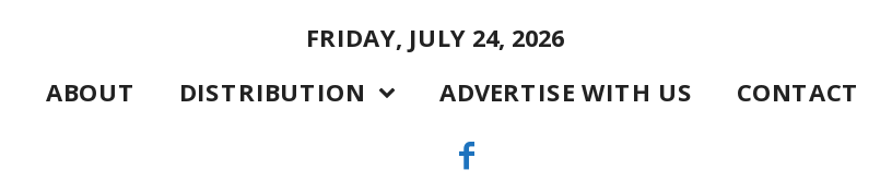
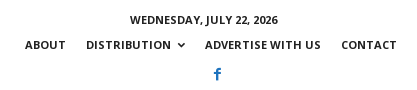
- FRIDAY, JULY 24, 2026
+ WEDNESDAY, JULY 22, 2026
